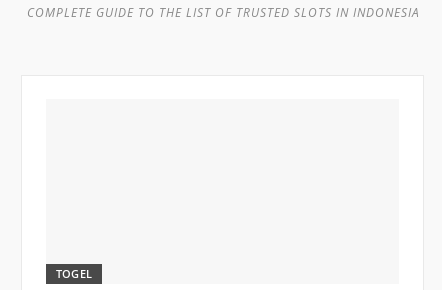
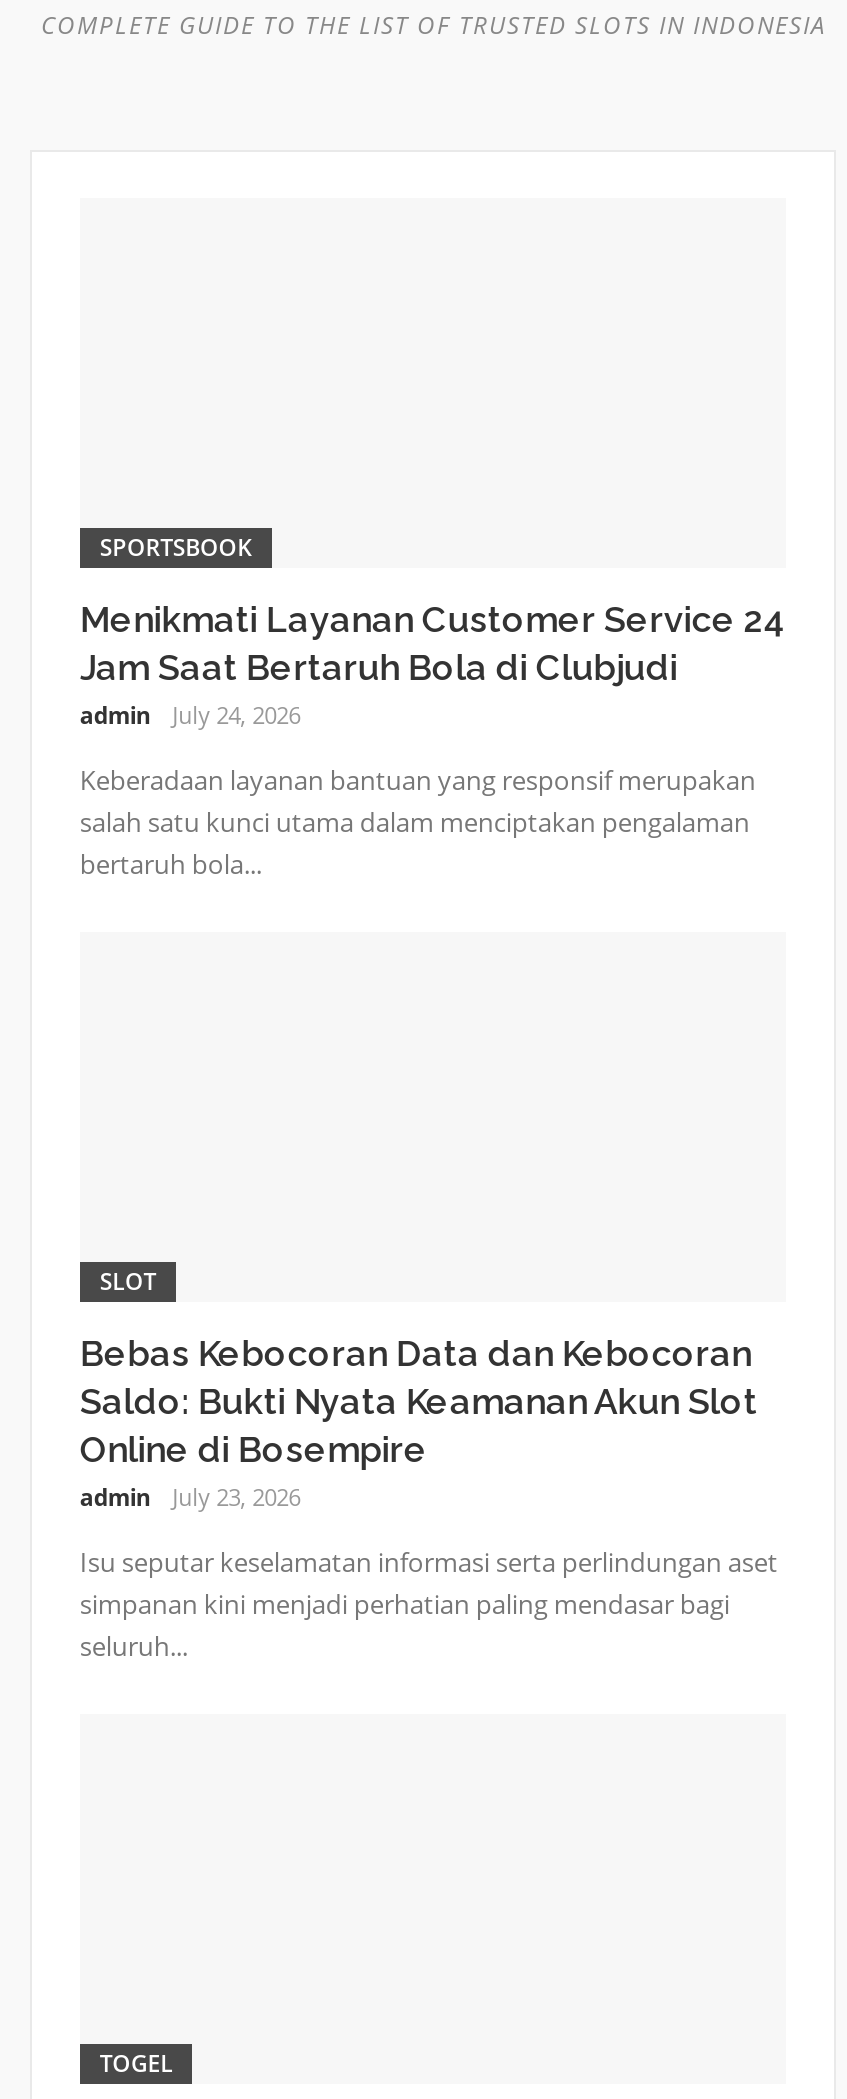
+ SPORTSBOOK
+ Menikmati Layanan Customer Service 24
+ Jam Saat Bertaruh Bola di Clubjudi
+ admin
+ July 24, 2026
+ Keberadaan layanan bantuan yang responsif merupakan
+ salah satu kunci utama dalam menciptakan pengalaman
+ bertaruh bola...

+ SLOT
+ Bebas Kebocoran Data dan Kebocoran
+ Saldo: Bukti Nyata Keamanan Akun Slot
+ Online di Bosempire
+ admin
+ July 23, 2026
+ Isu seputar keselamatan informasi serta perlindungan aset
+ simpanan kini menjadi perhatian paling mendasar bagi
+ seluruh...
